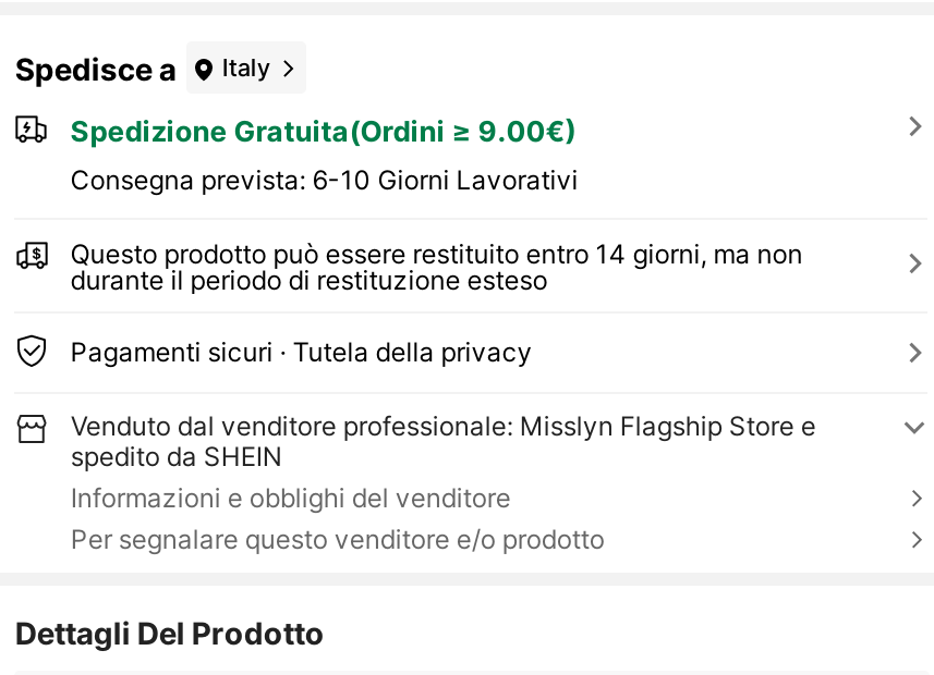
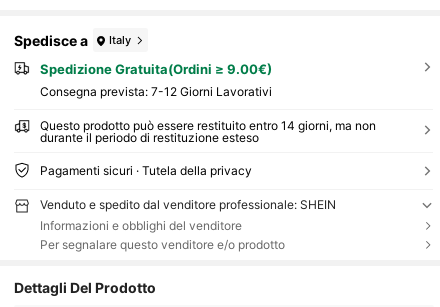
- Consegna prevista: 6-10 Giorni Lavorativi
+ Consegna prevista: 7-12 Giorni Lavorativi

- Venduto dal venditore professionale: Misslyn Flagship Store e
- spedito da SHEIN
+ Venduto e spedito dal venditore professionale: SHEIN
